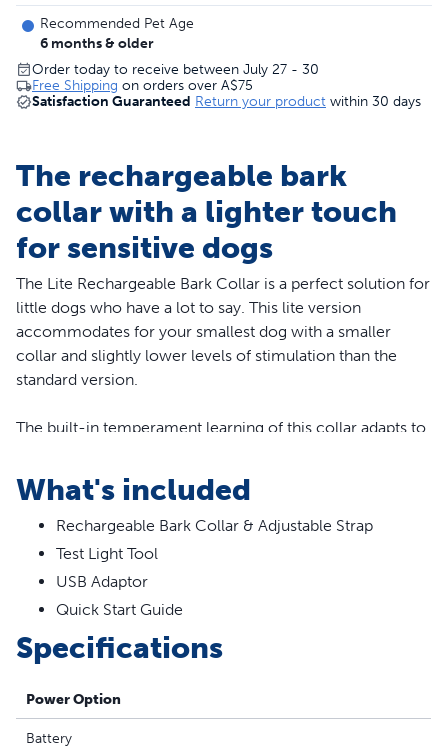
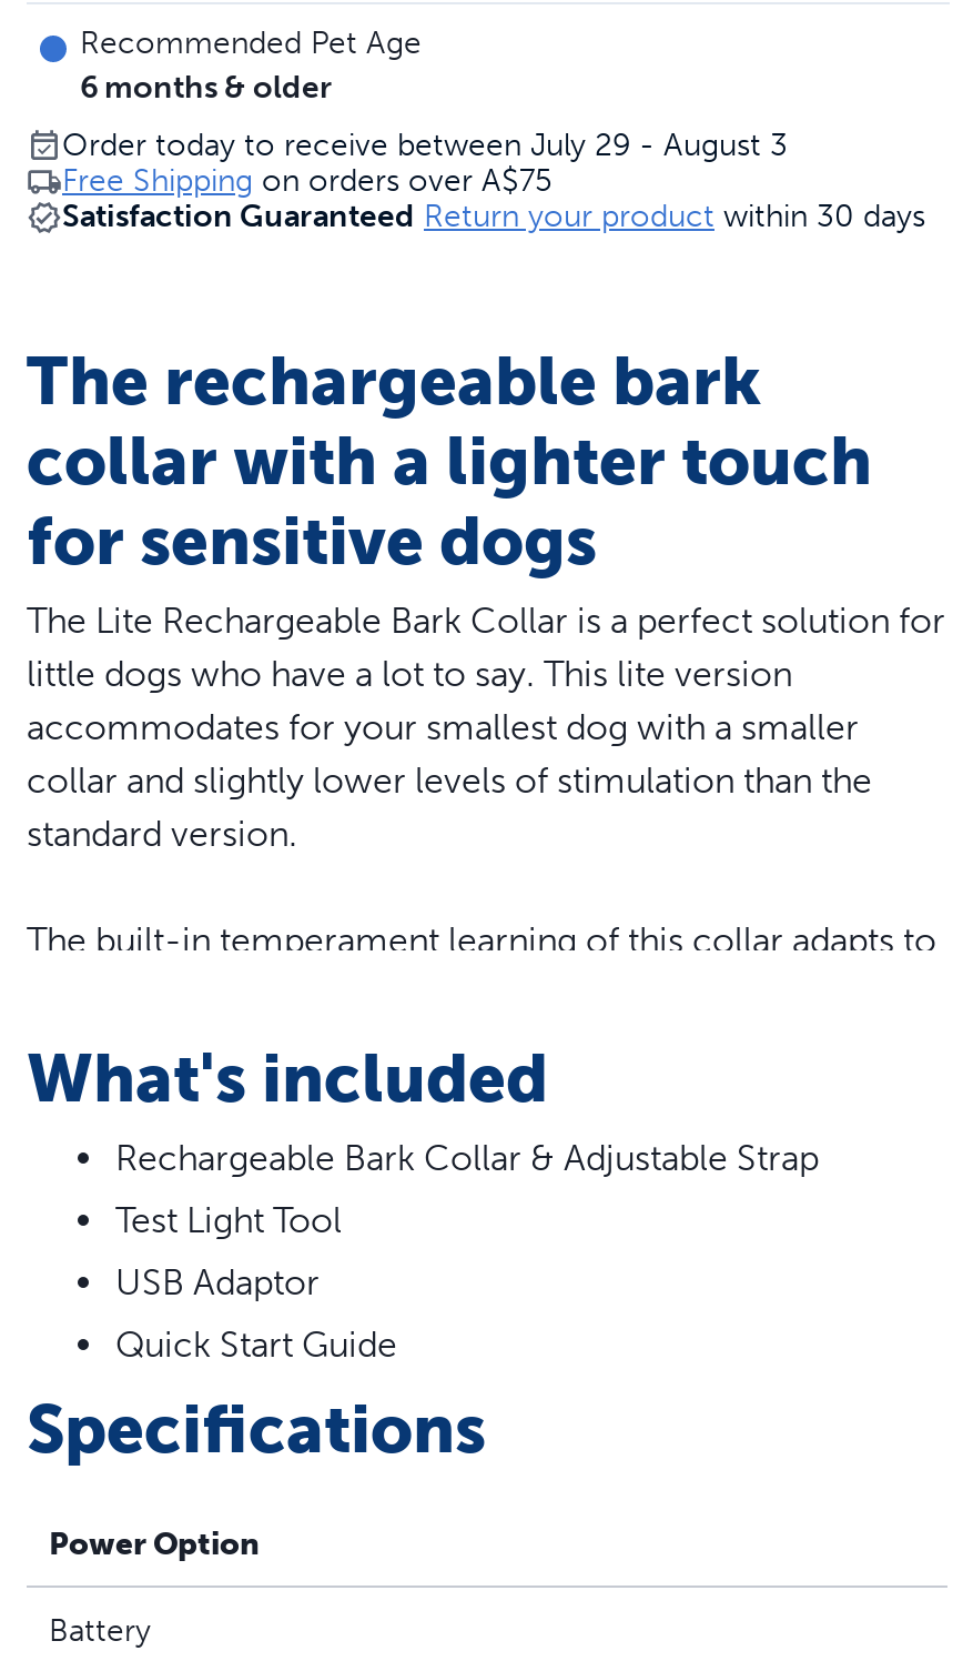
- Order today to receive between July 27 - 30
+ Order today to receive between July 29 - August 3
